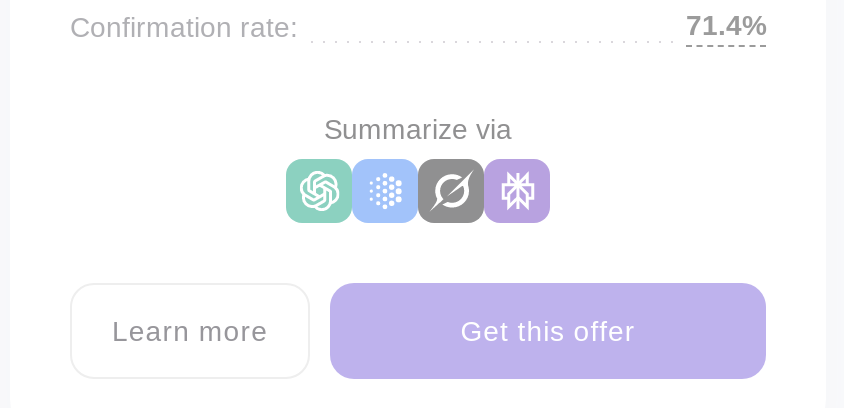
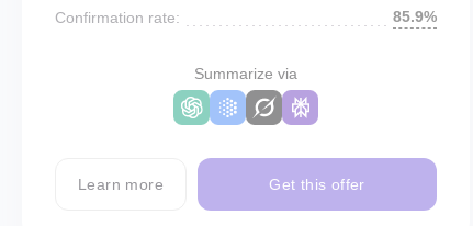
- 71.4%
+ 85.9%
